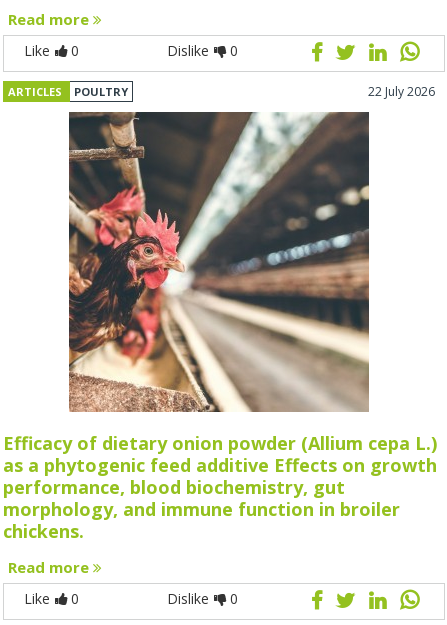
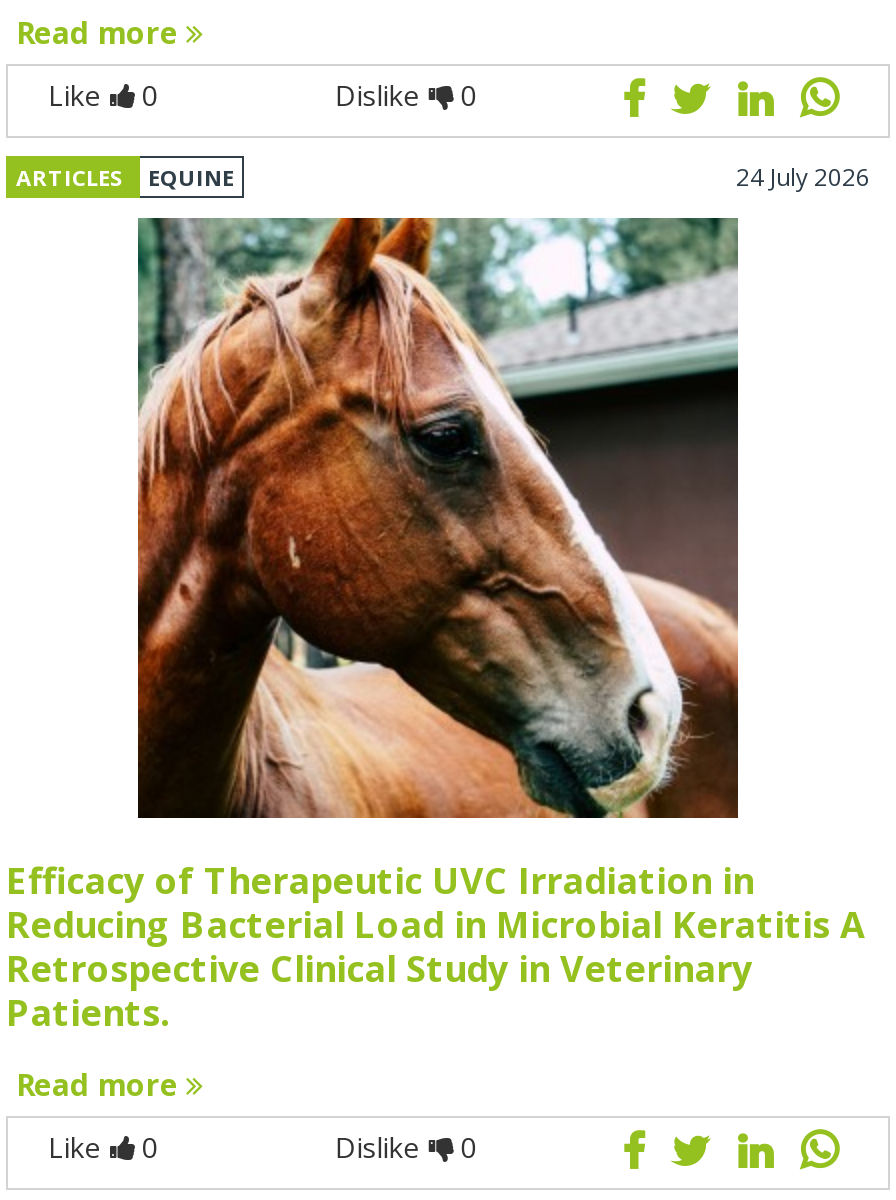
- POULTRY
- 22 July 2026
+ EQUINE
+ 24 July 2026

- [image]
- Efficacy of dietary onion powder (Allium cepa L.)
- as a phytogenic feed additive Effects on growth
- performance, blood biochemistry, gut
- morphology, and immune function in broiler
- chickens.
+ [image]
+ Efficacy of Therapeutic UVC Irradiation in
+ Reducing Bacterial Load in Microbial Keratitis A
+ Retrospective Clinical Study in Veterinary
+ Patients.
